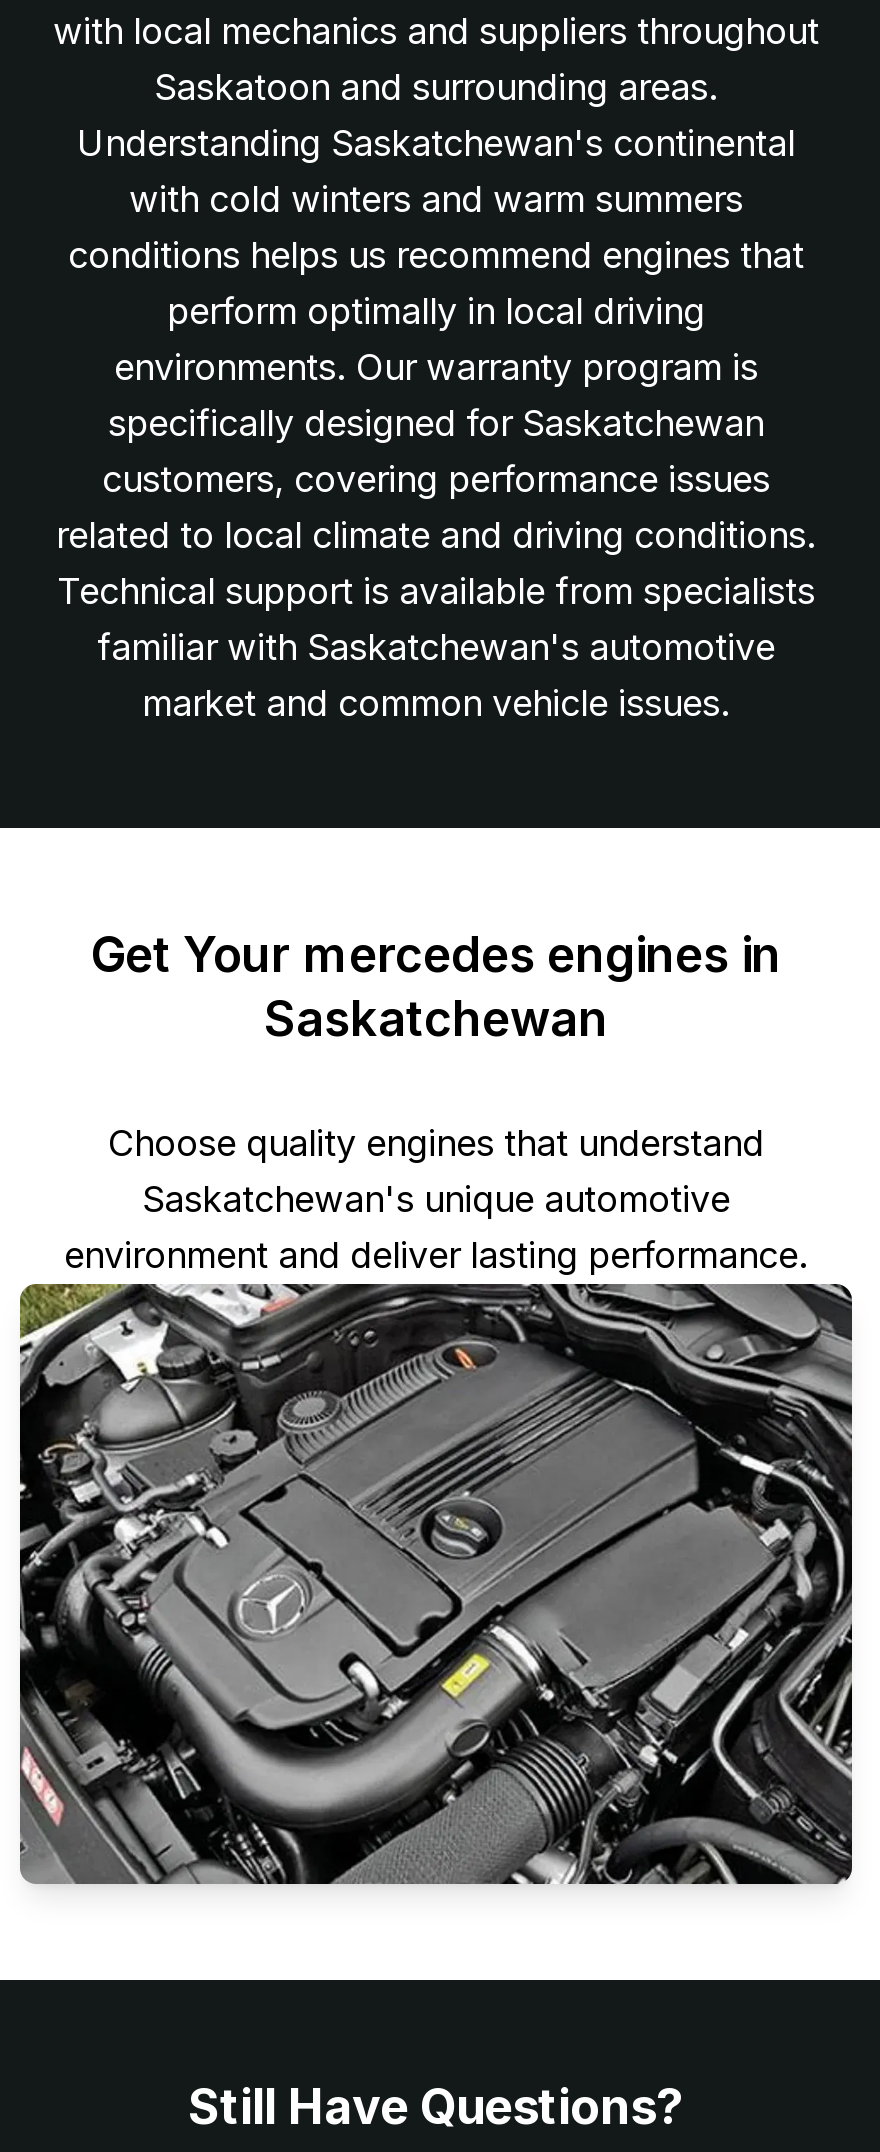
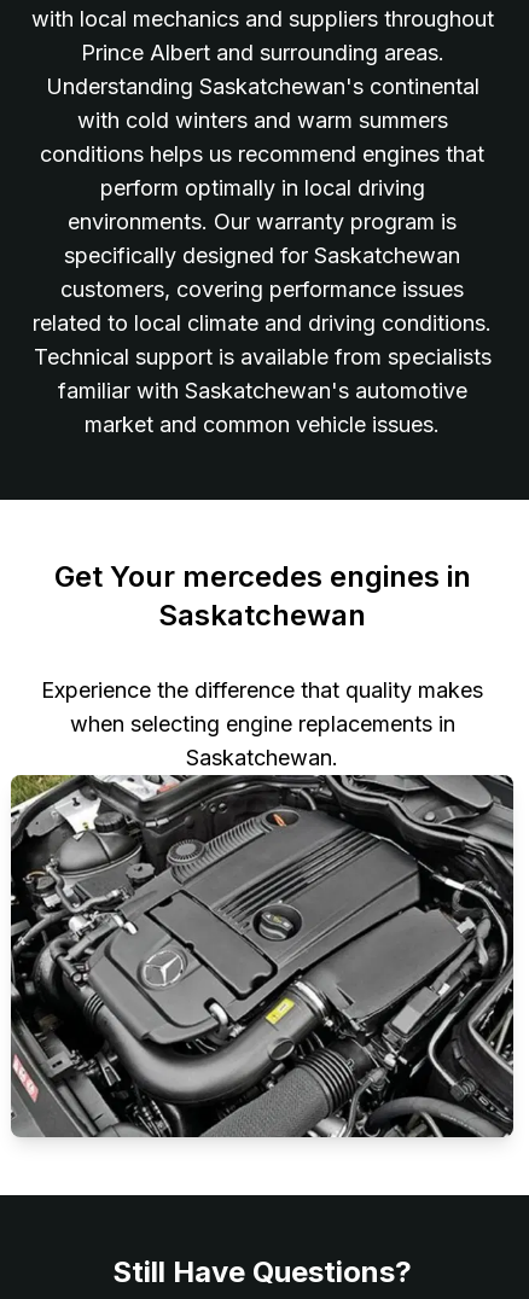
- Saskatoon and surrounding areas.
+ Prince Albert and surrounding areas.

- Choose quality engines that understand
- Saskatchewan's unique automotive
- environment and deliver lasting performance.
+ Experience the difference that quality makes
+ when selecting engine replacements in
+ Saskatchewan.
